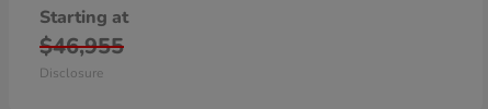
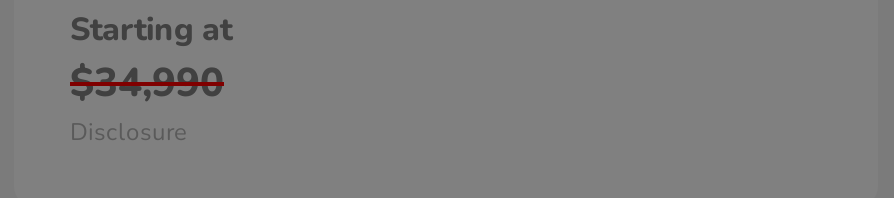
- $46,955
+ $34,990
